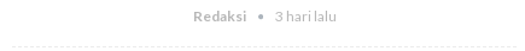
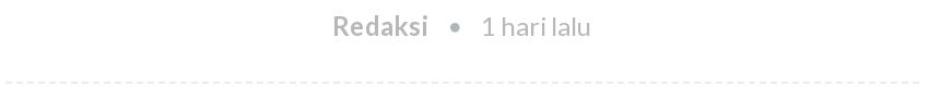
- Redaksi 3 hari lalu
+ Redaksi 1 hari lalu
